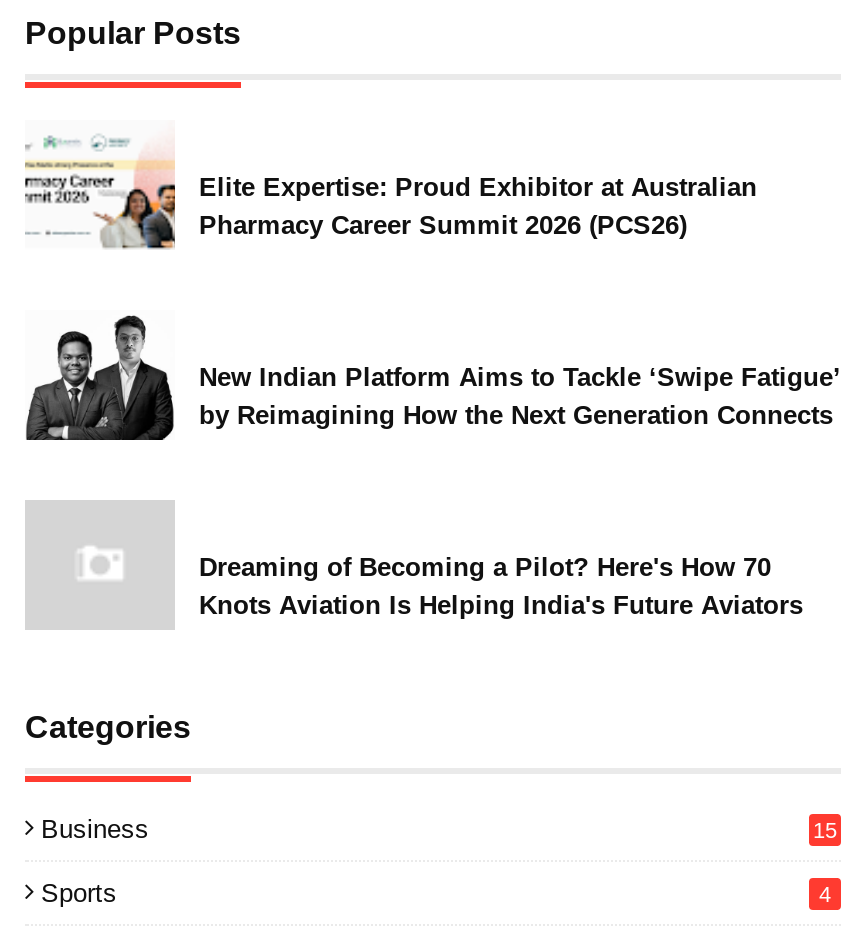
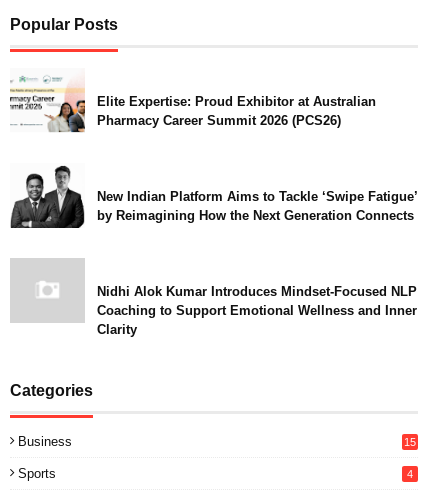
- Dreaming of Becoming a Pilot? Here's How 70
- Knots Aviation Is Helping India's Future Aviators
+ Nidhi Alok Kumar Introduces Mindset-Focused NLP
+ Coaching to Support Emotional Wellness and Inner
+ Clarity
